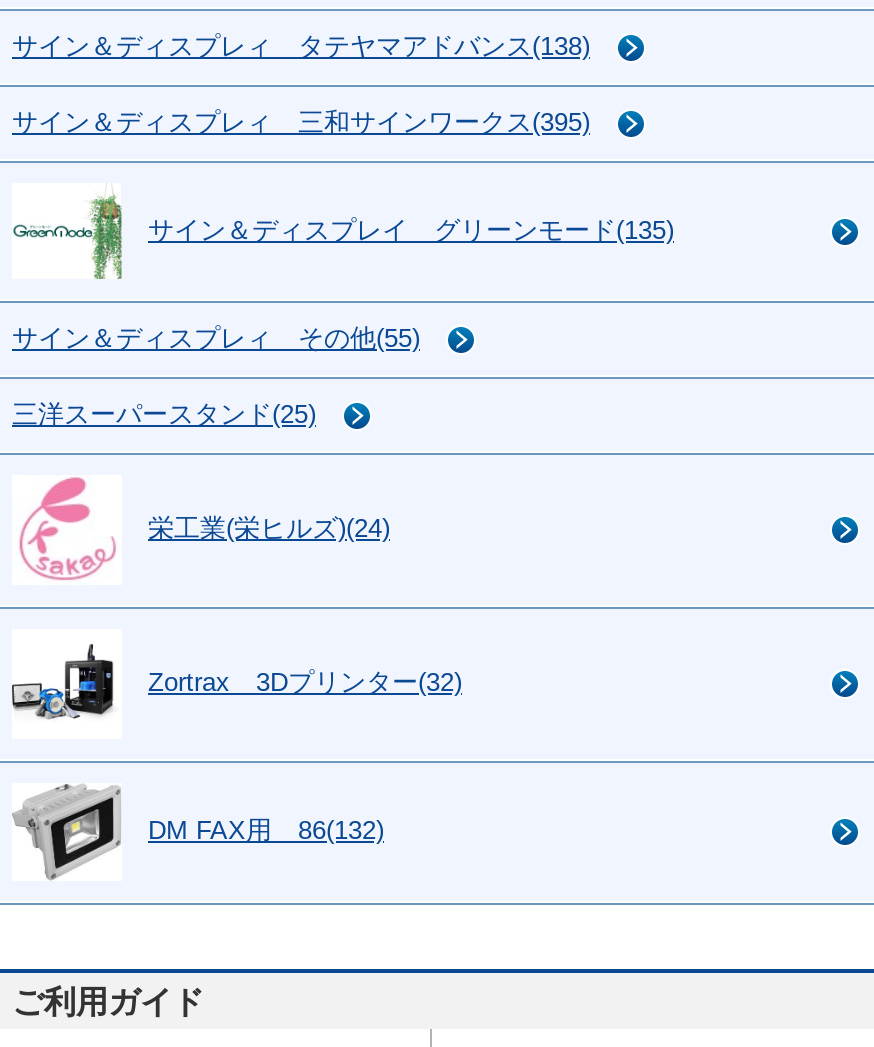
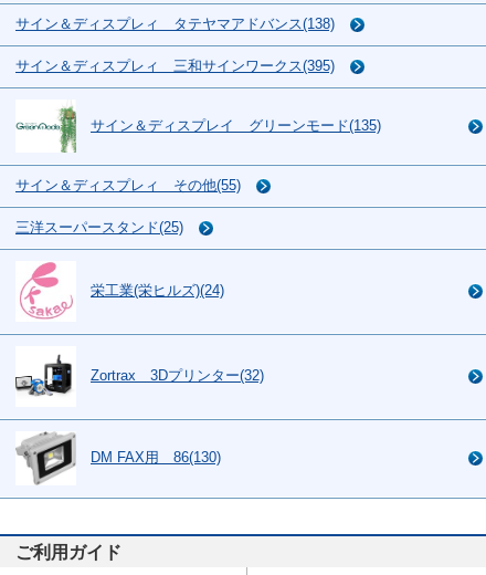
- DM FAX用 86(132)
+ DM FAX用 86(130)
